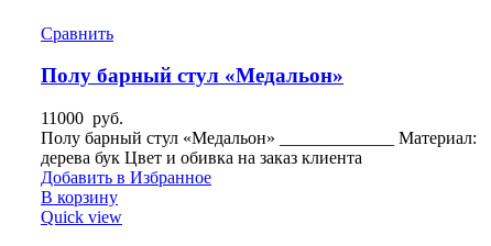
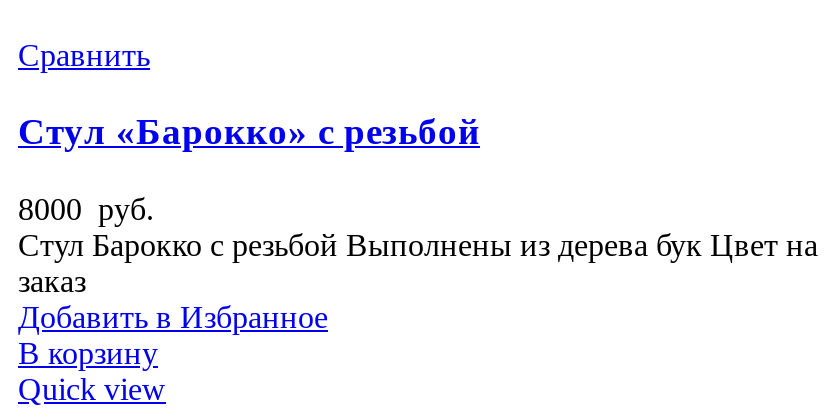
- Полу барный стул «Медальон»
+ Стул «Барокко» с резьбой

- 11000 руб.
- Полу барный стул «Медальон» _____________ Материал:
- дерева бук Цвет и обивка на заказ клиента
+ 8000 руб.
+ Стул Барокко с резьбой Выполнены из дерева бук Цвет на
+ заказ
